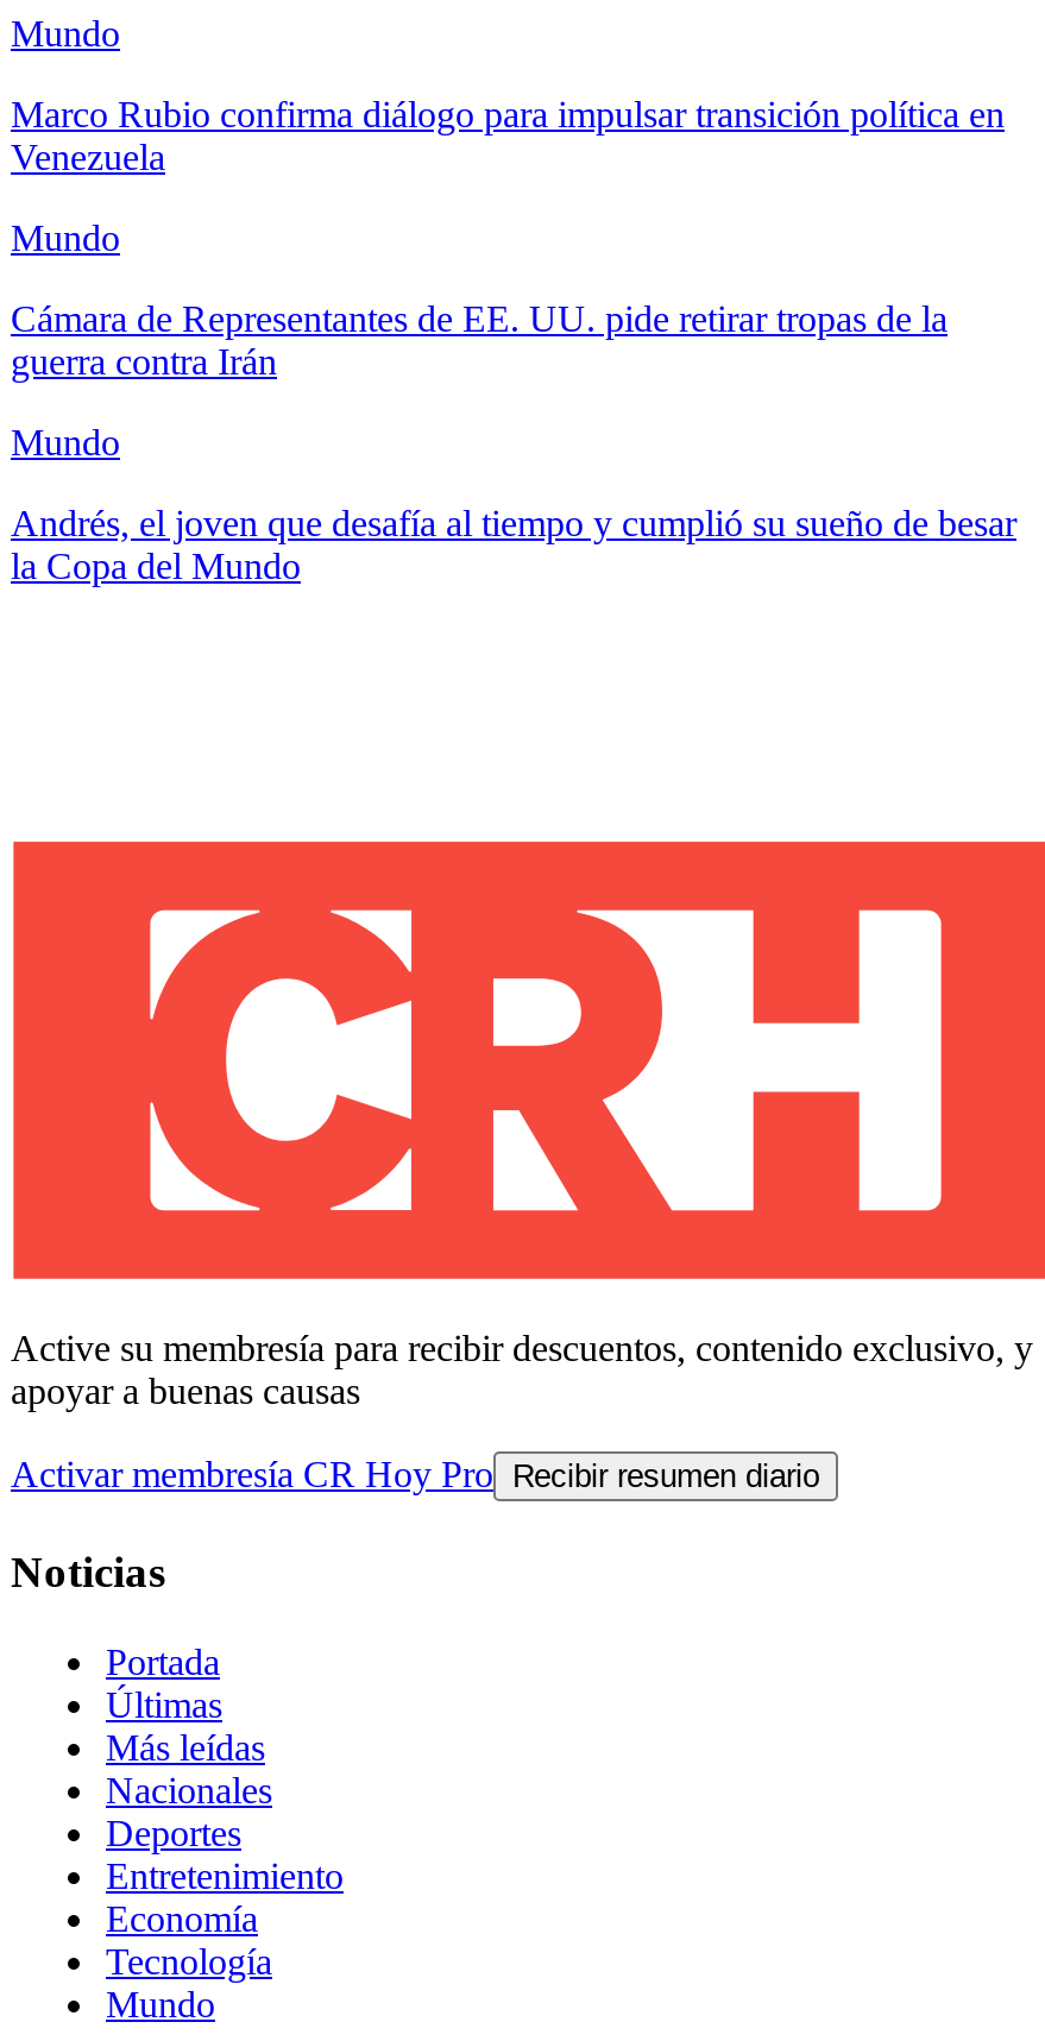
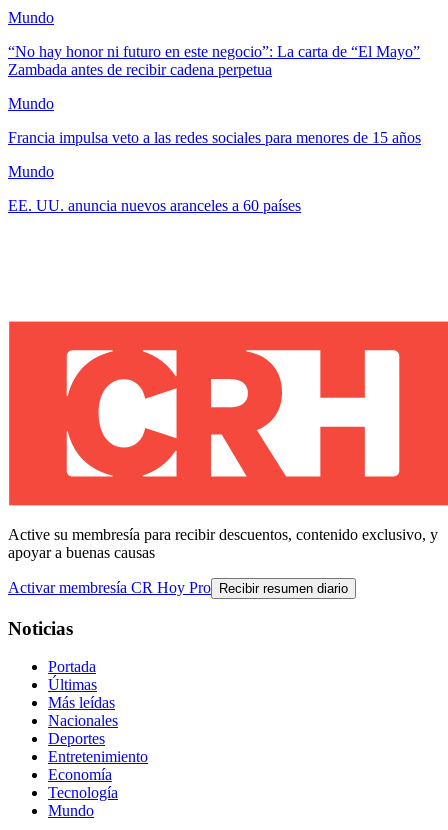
- Marco Rubio confirma diálogo para impulsar transición política en
- Venezuela
+ “No hay honor ni futuro en este negocio”: La carta de “El Mayo”
+ Zambada antes de recibir cadena perpetua

- Cámara de Representantes de EE. UU. pide retirar tropas de la
- guerra contra Irán
+ Francia impulsa veto a las redes sociales para menores de 15 años

- Andrés, el joven que desafía al tiempo y cumplió su sueño de besar
- la Copa del Mundo
+ EE. UU. anuncia nuevos aranceles a 60 países
